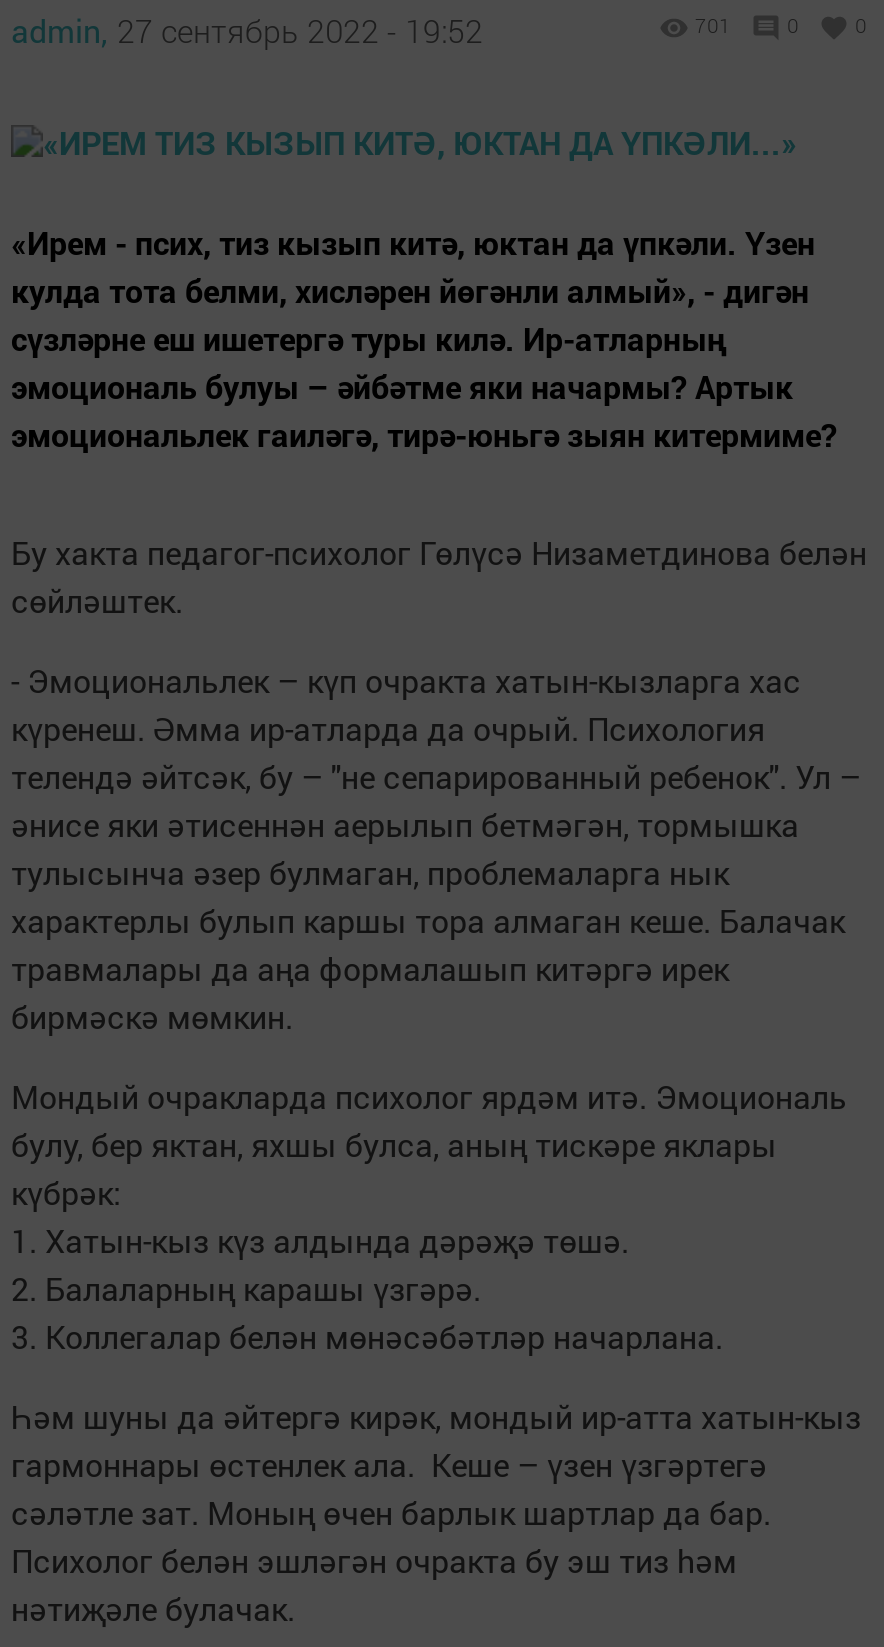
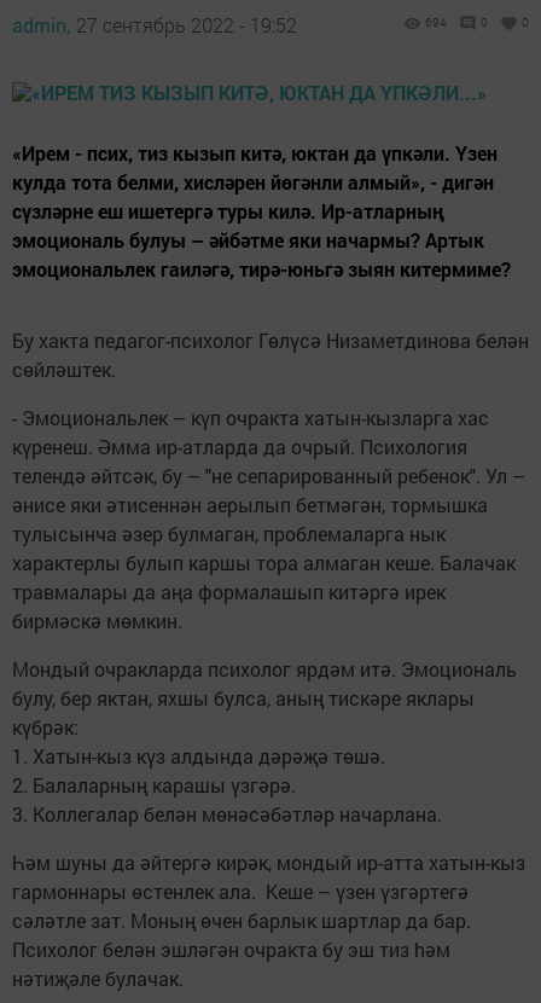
- 701
+ 694
